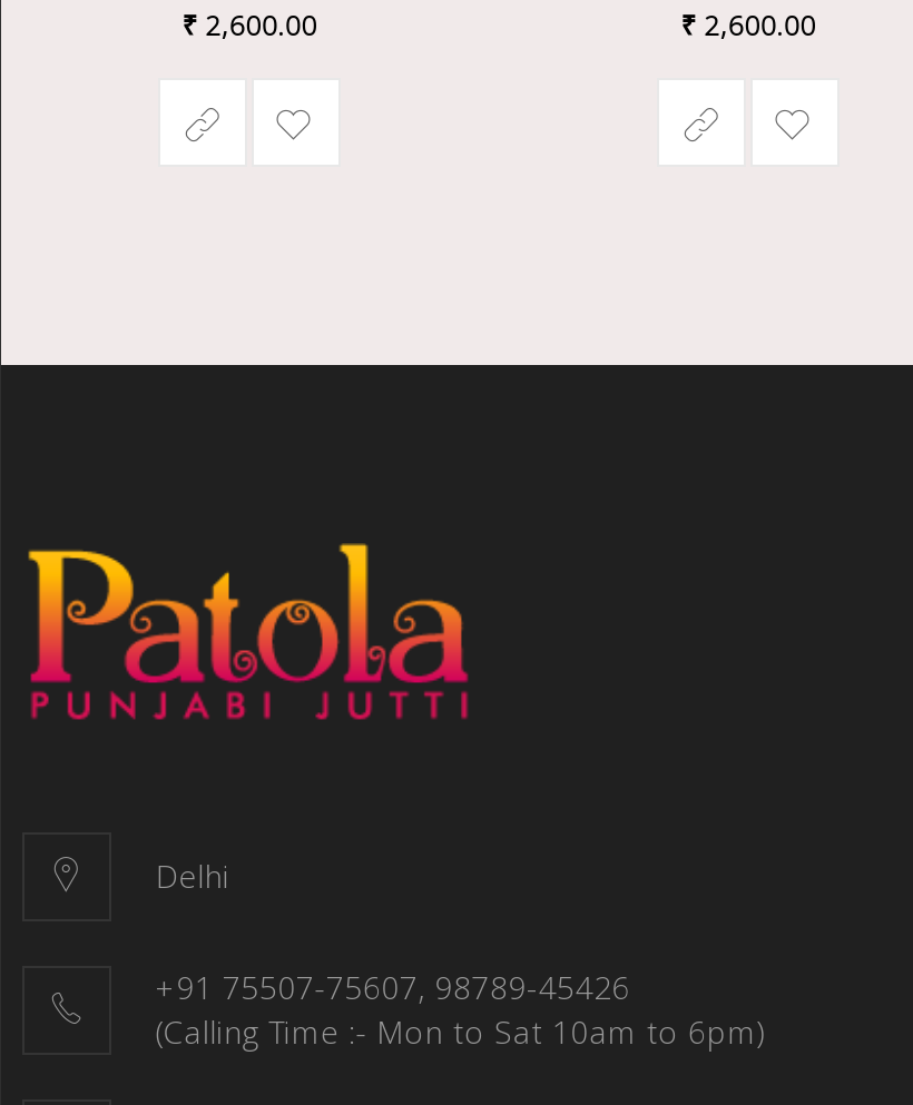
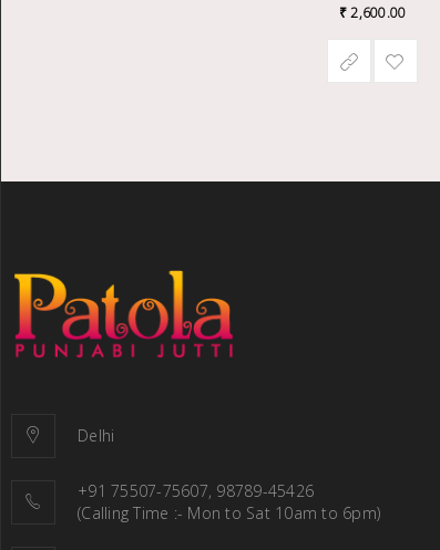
- ₹2,600.00
